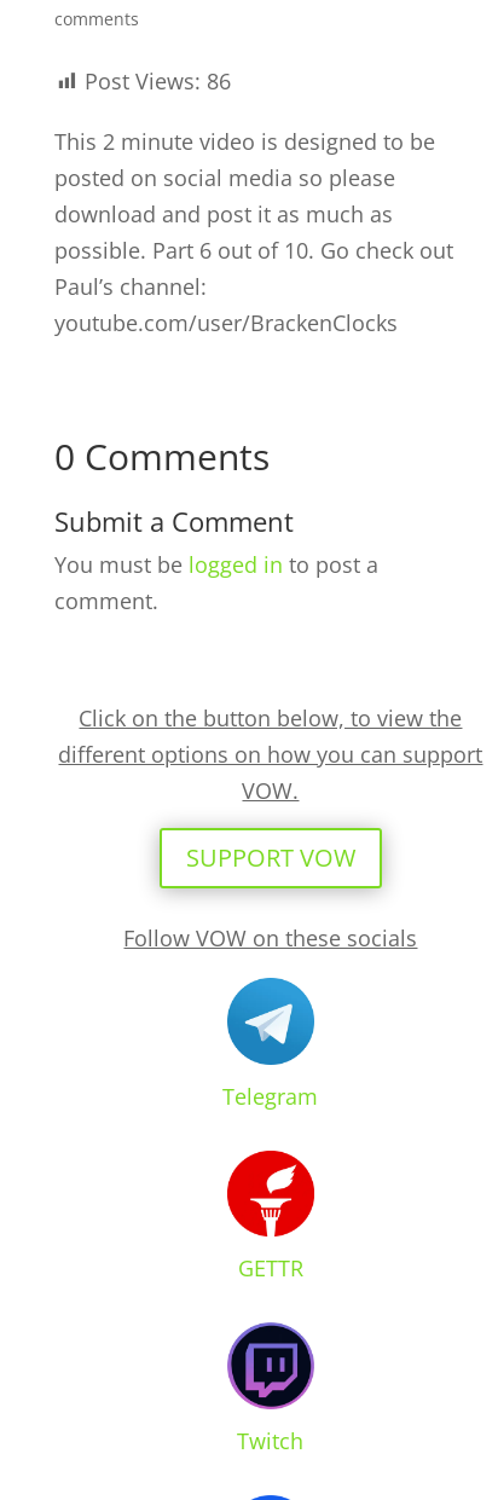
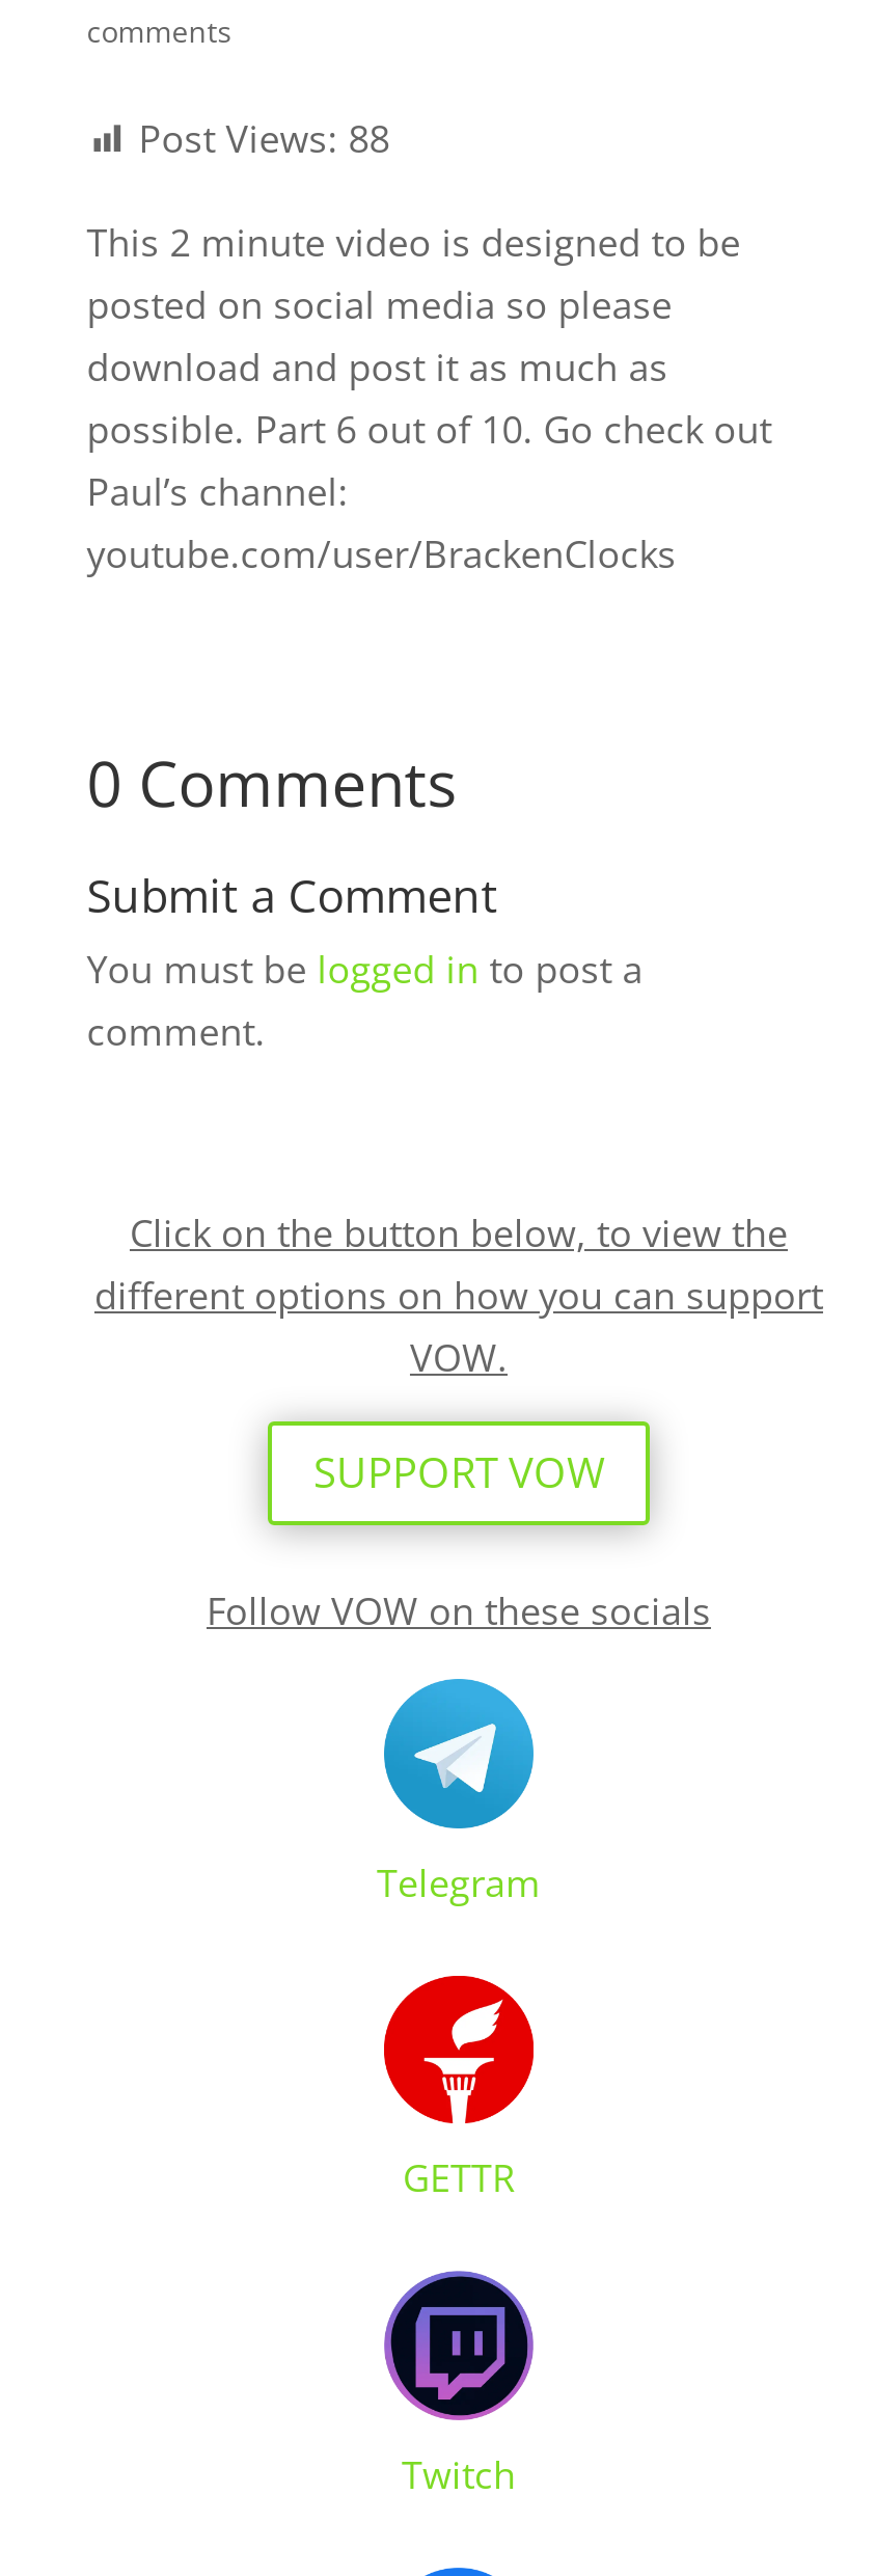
- Post Views: 86
+ Post Views: 88
